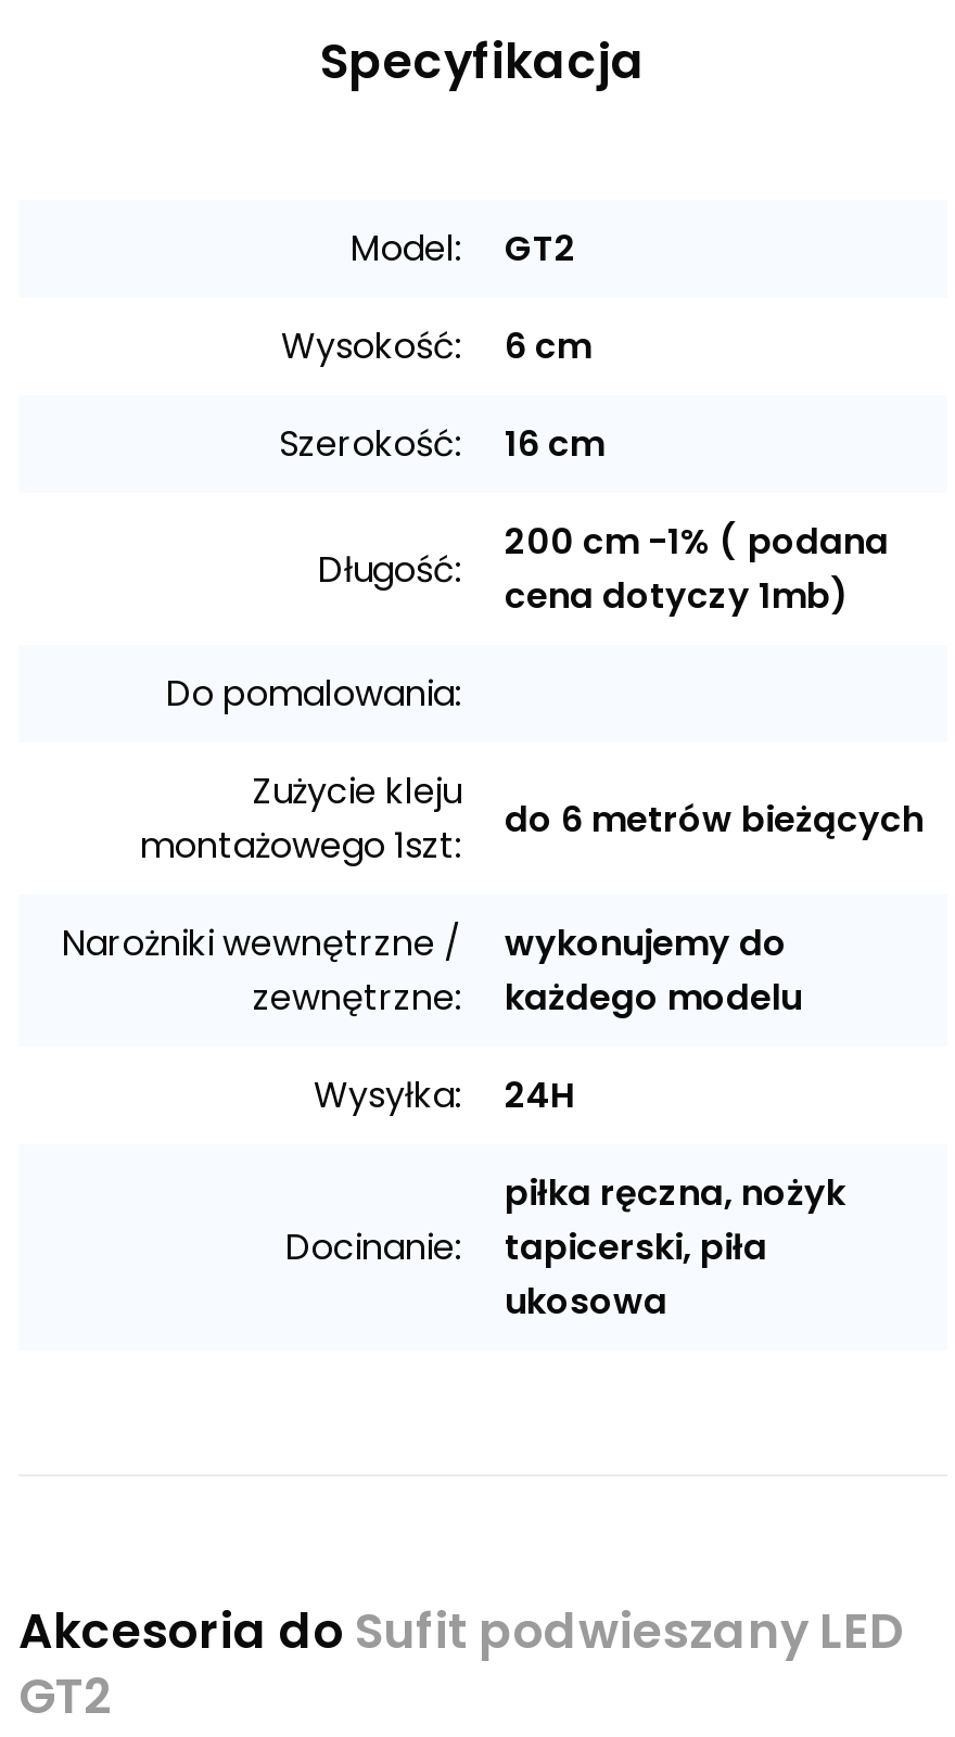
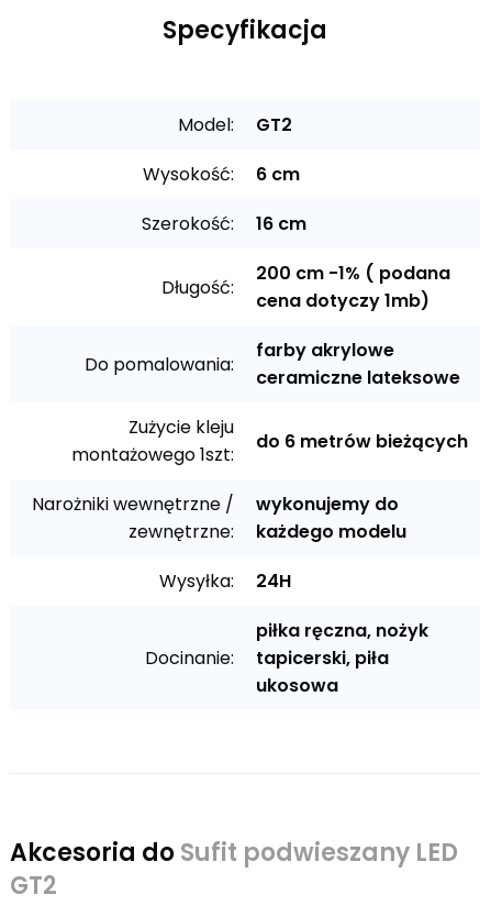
+ farby akrylowe
+ ceramiczne lateksowe
